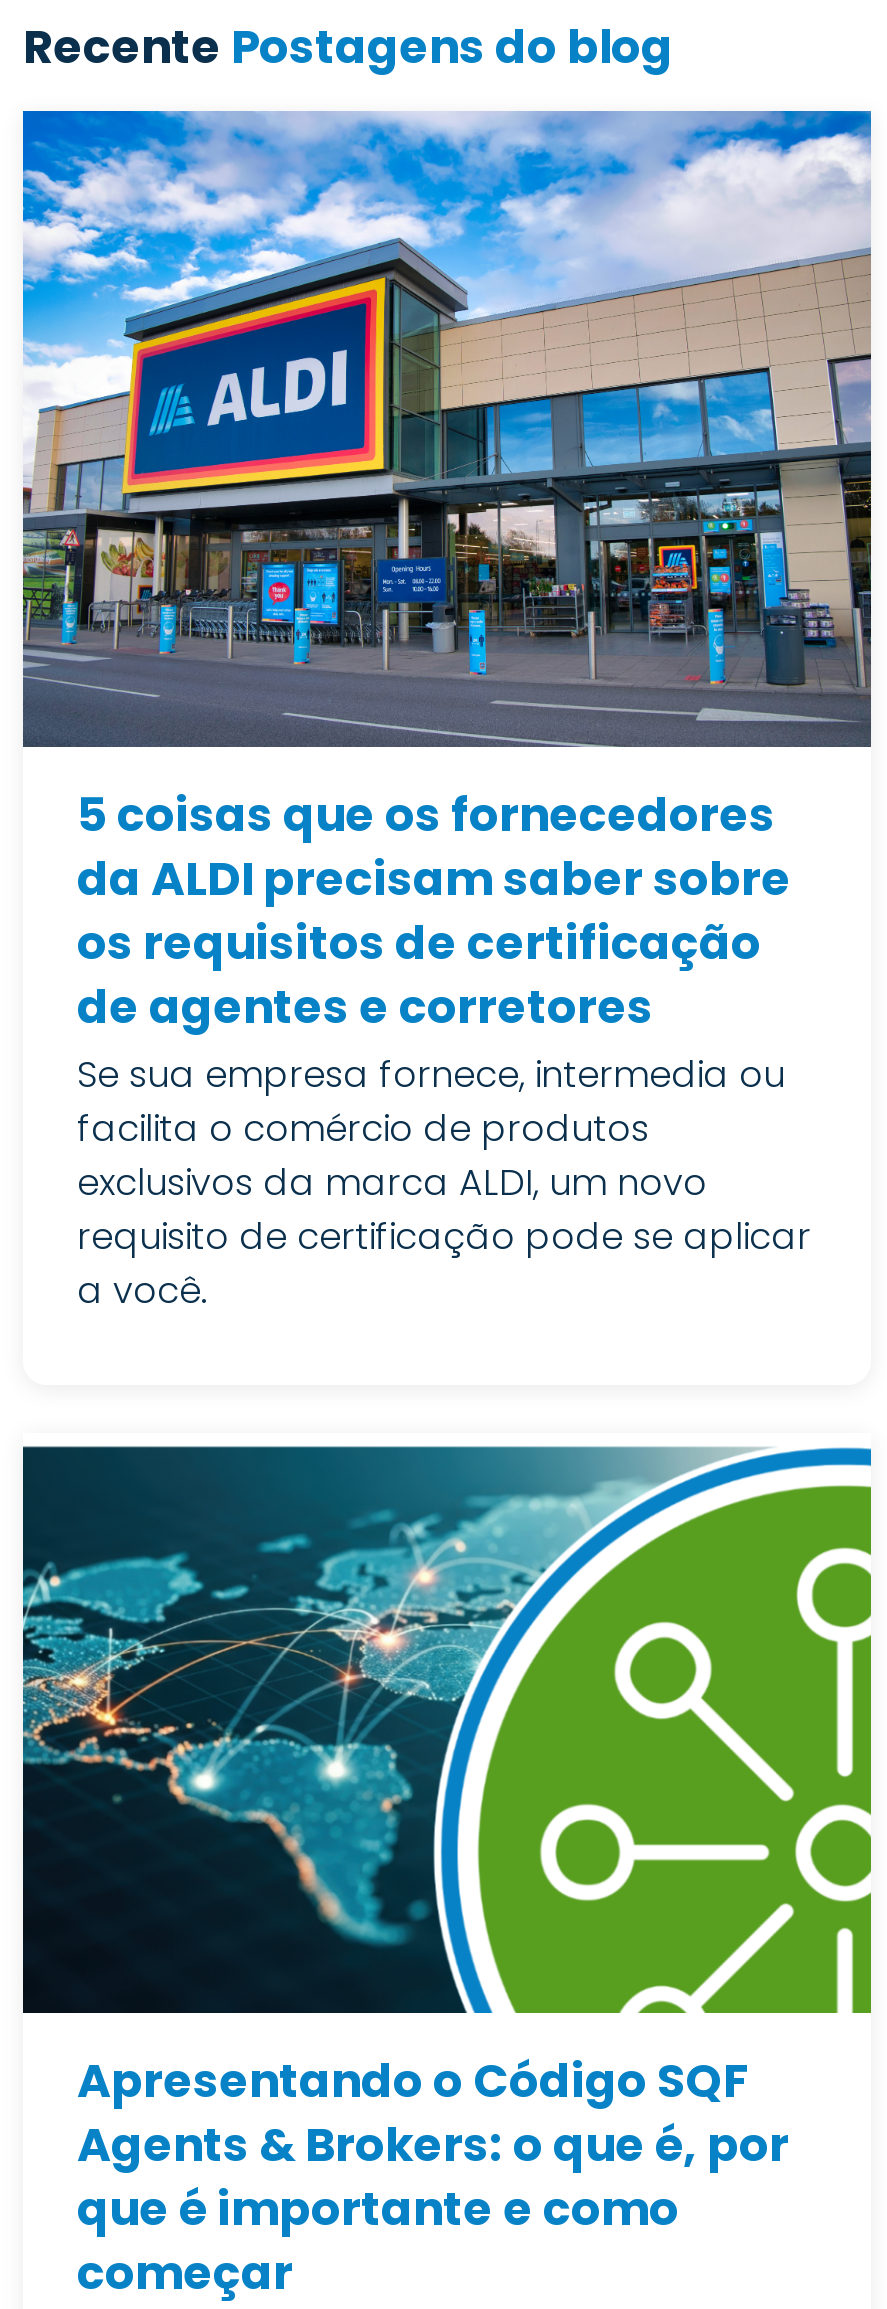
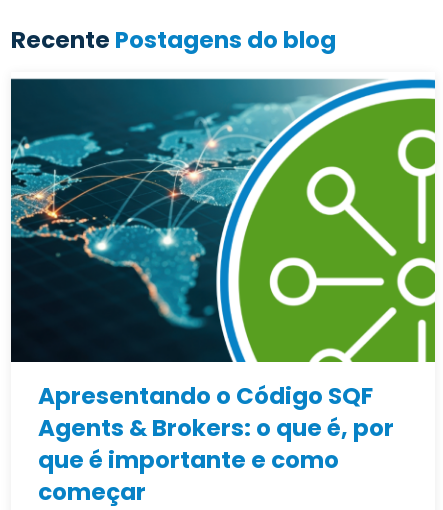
- [image]
- 5 coisas que os fornecedores
- da ALDI precisam saber sobre
- os requisitos de certificação
- de agentes e corretores
- Se sua empresa fornece, intermedia ou
- facilita o comércio de produtos
- exclusivos da marca ALDI, um novo
- requisito de certificação pode se aplicar
- a você.
